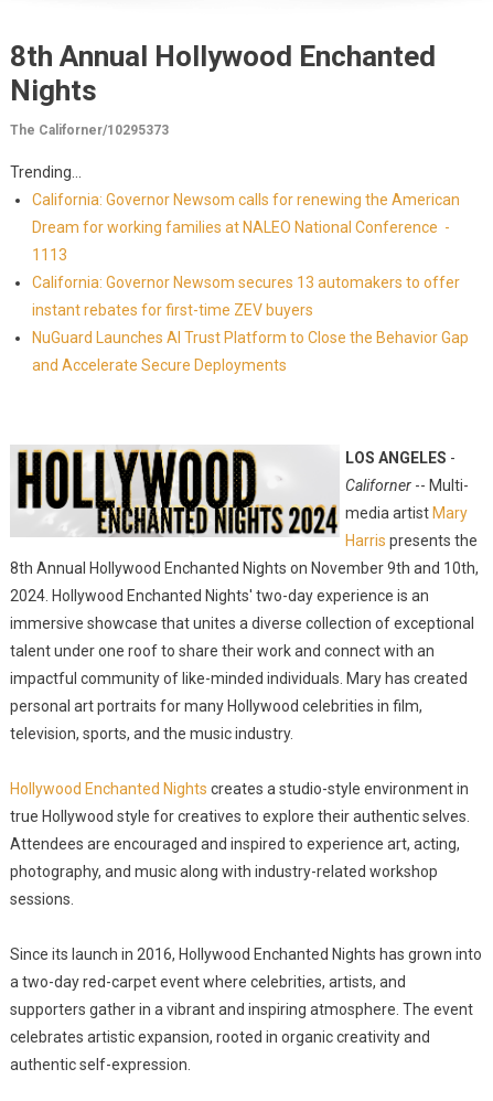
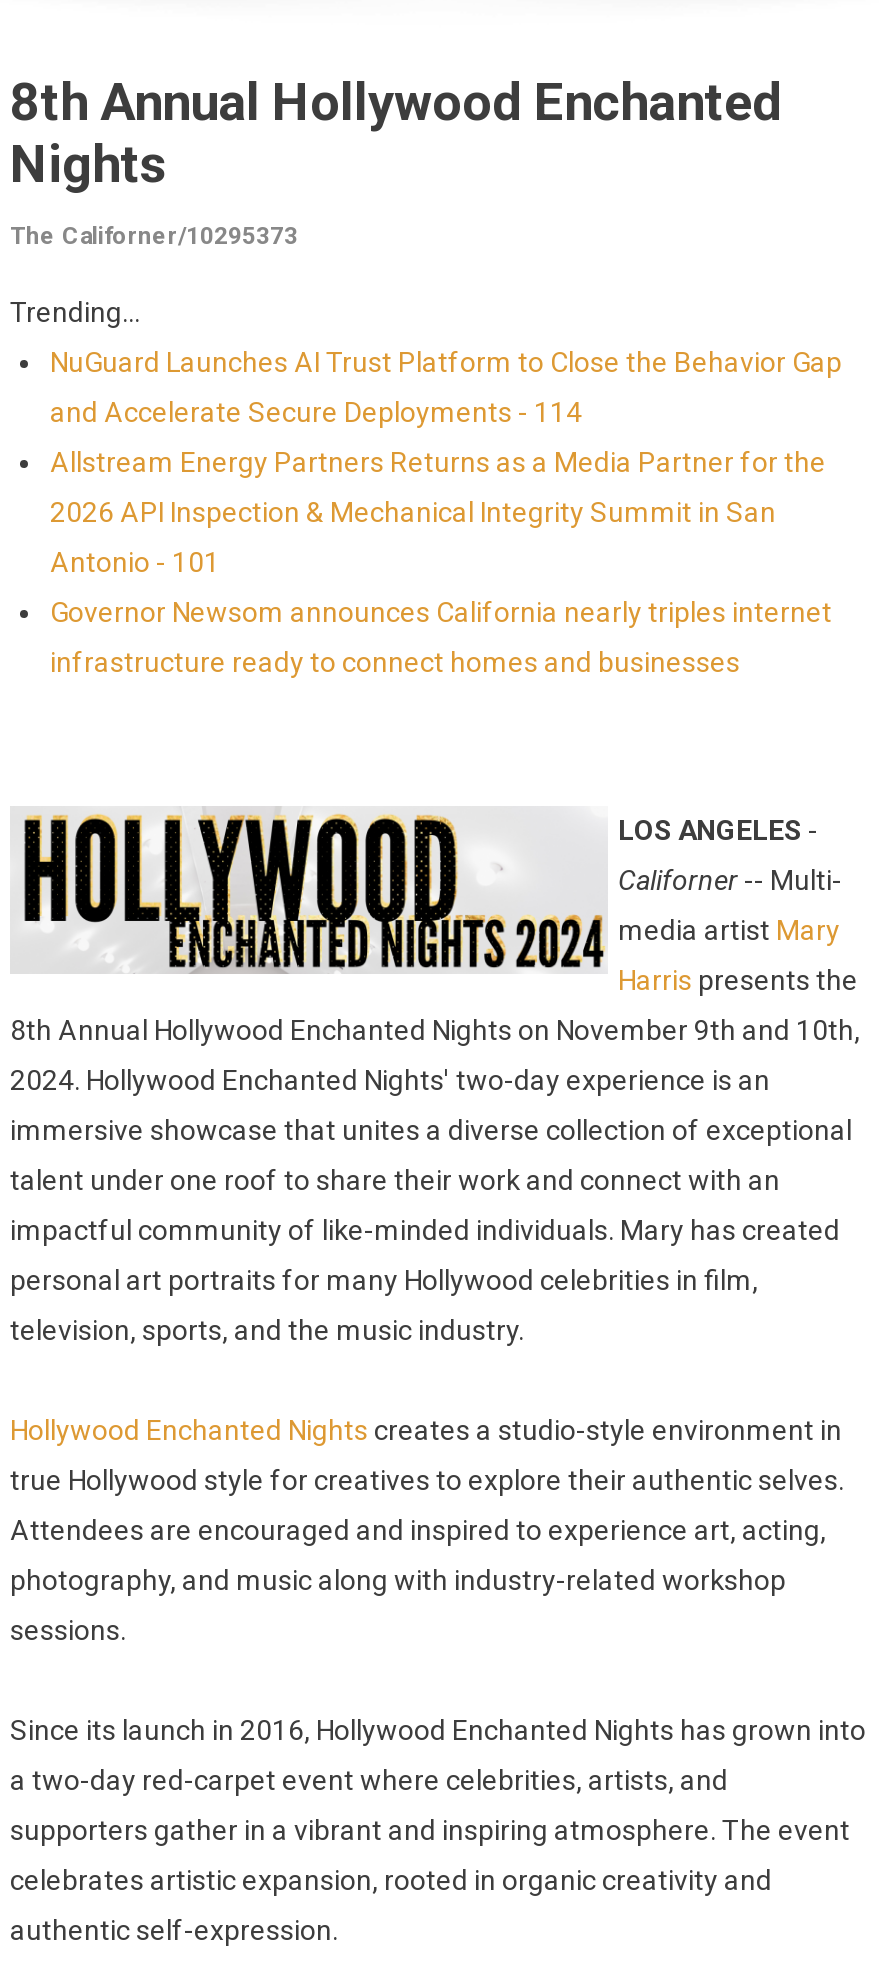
- California: Governor Newsom calls for renewing the American
- Dream for working families at NALEO National Conference -
- 1113
- California: Governor Newsom secures 13 automakers to offer
- instant rebates for first-time ZEV buyers

moved up: NuGuard Launches AI Trust Platform to Close the Behavior Gap

- and Accelerate Secure Deployments
+ and Accelerate Secure Deployments - 114
+ Allstream Energy Partners Returns as a Media Partner for the
+ 2026 API Inspection & Mechanical Integrity Summit in San
+ Antonio - 101
+ Governor Newsom announces California nearly triples internet
+ infrastructure ready to connect homes and businesses
